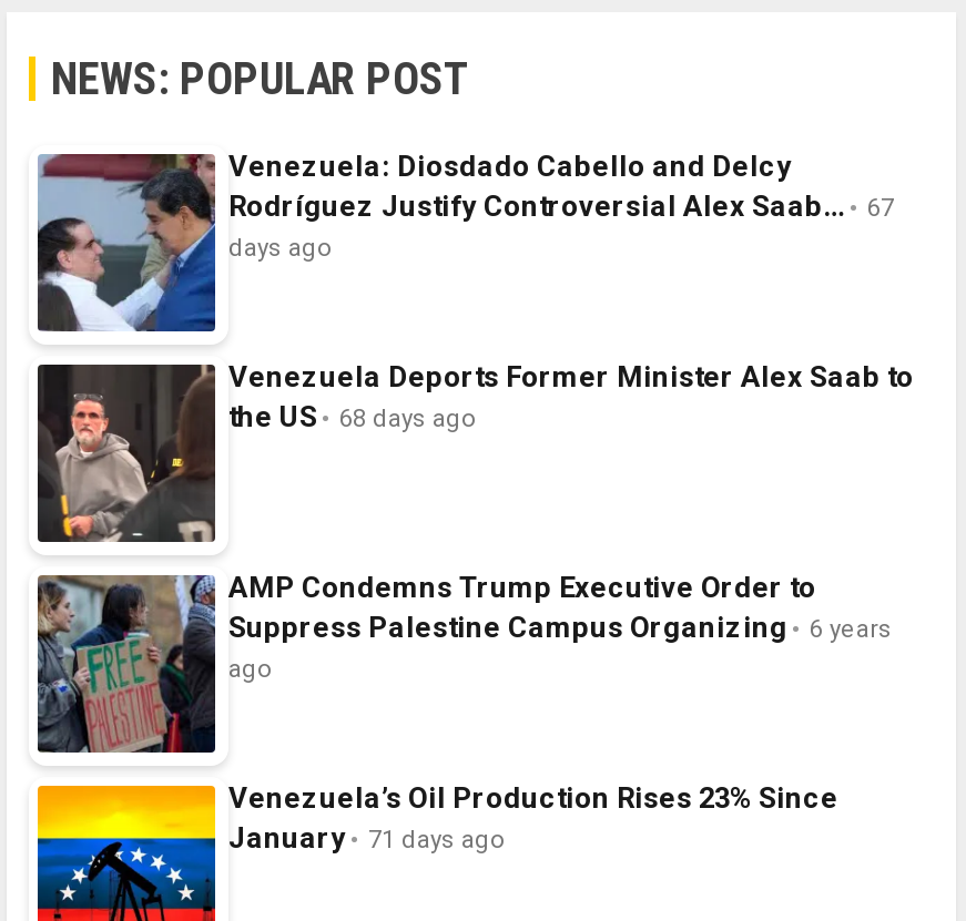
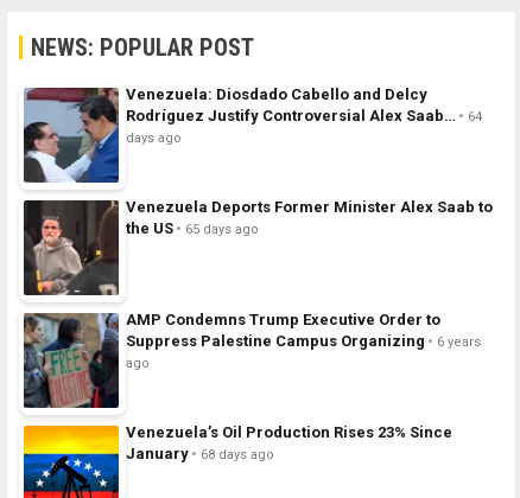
- Rodríguez Justify Controversial Alex Saab… 67
+ Rodríguez Justify Controversial Alex Saab… 64

- the US 68 days ago
+ the US 65 days ago

- January 71 days ago
+ January 68 days ago
